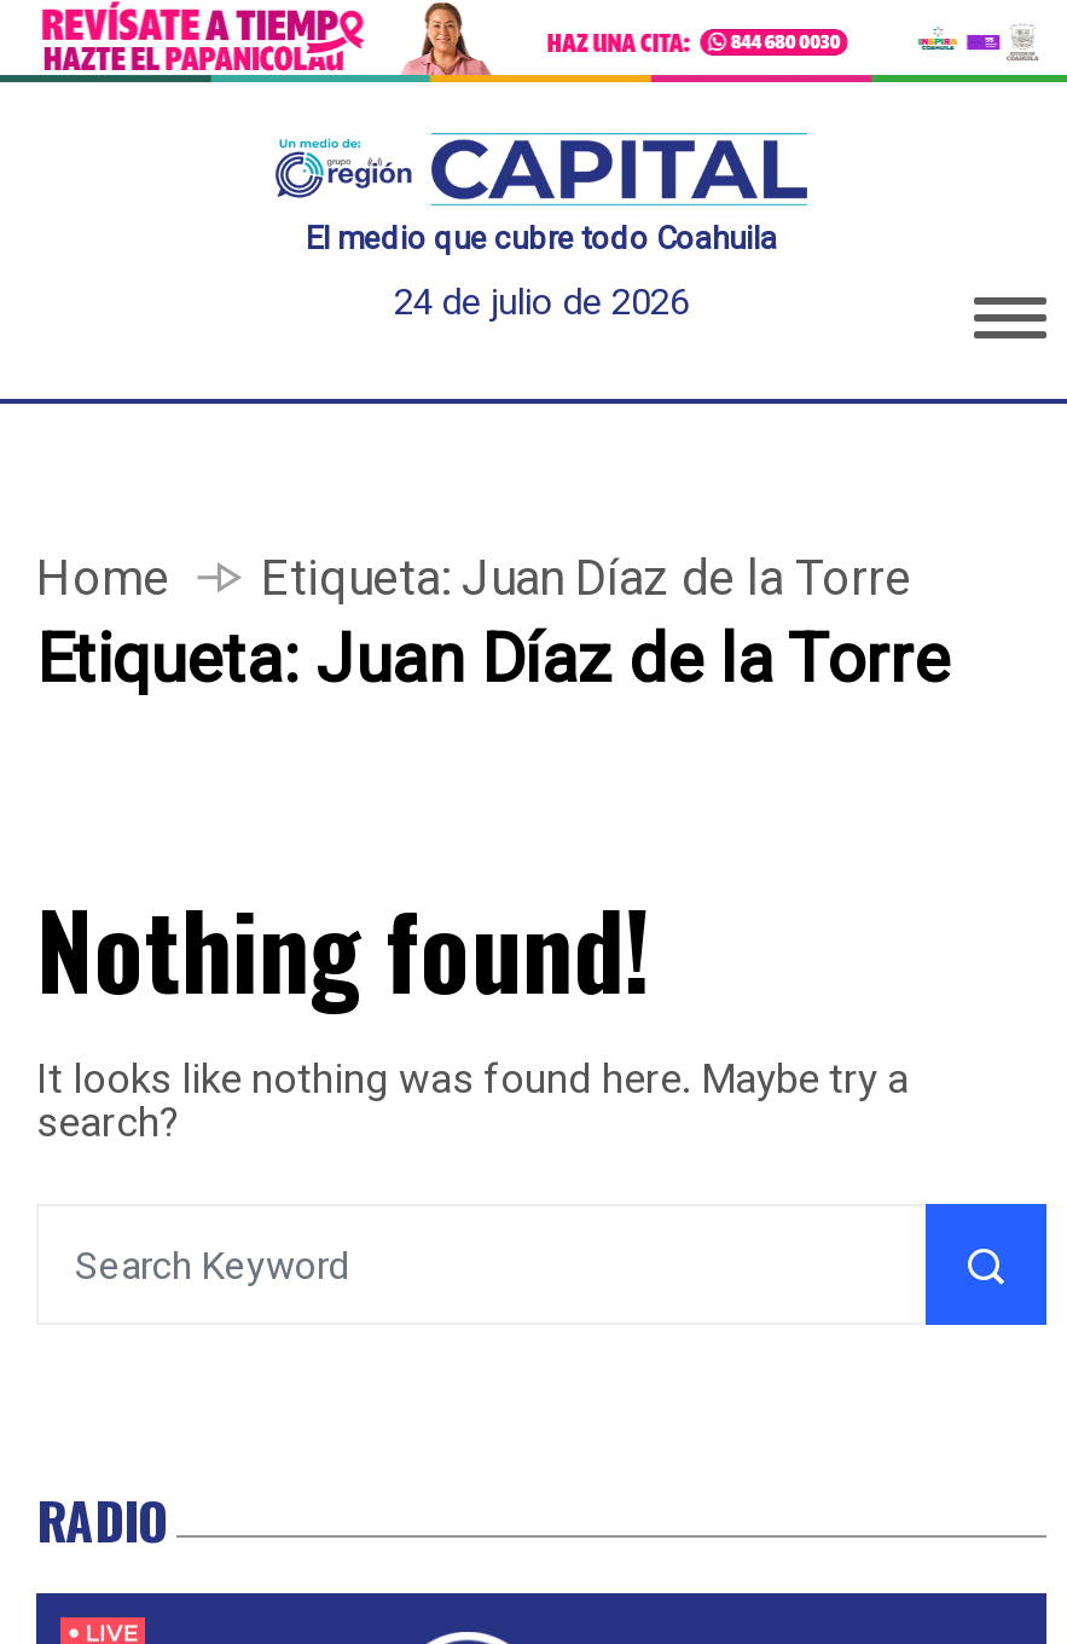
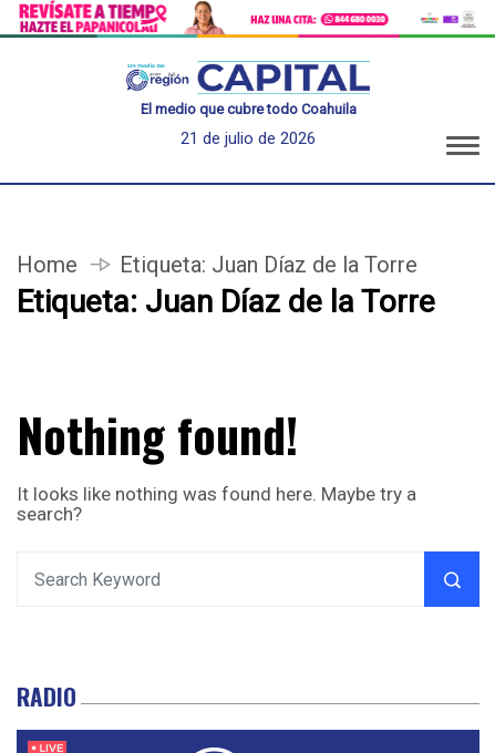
- 24 de julio de 2026
+ 21 de julio de 2026
